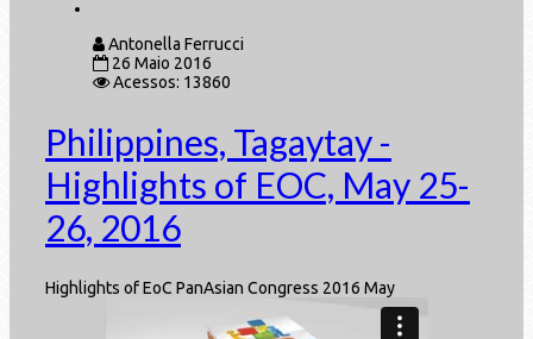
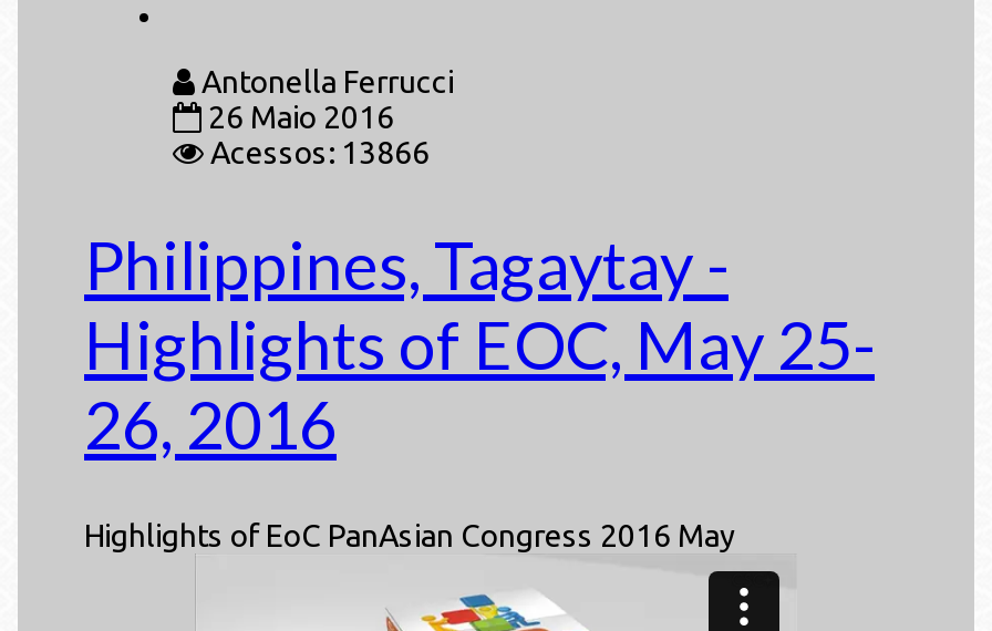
- Acessos: 13860
+ Acessos: 13866
